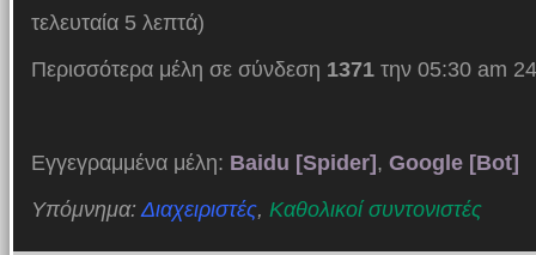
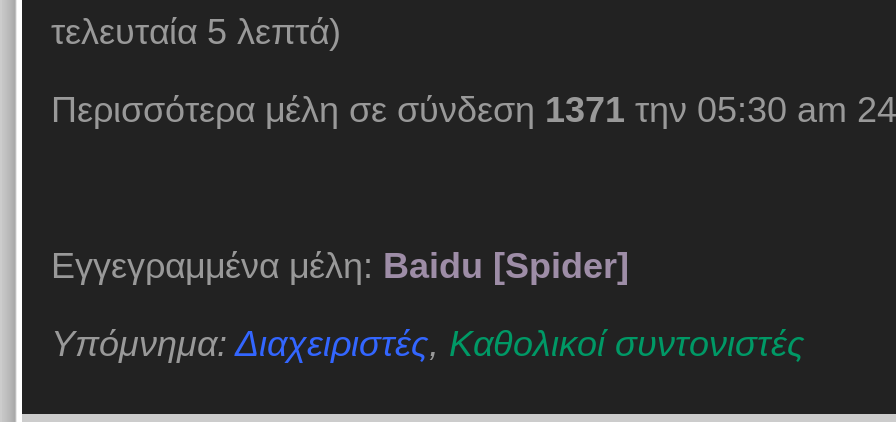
- Εγγεγραμμένα μέλη: Baidu [Spider], Google [Bot]
+ Εγγεγραμμένα μέλη: Baidu [Spider]
